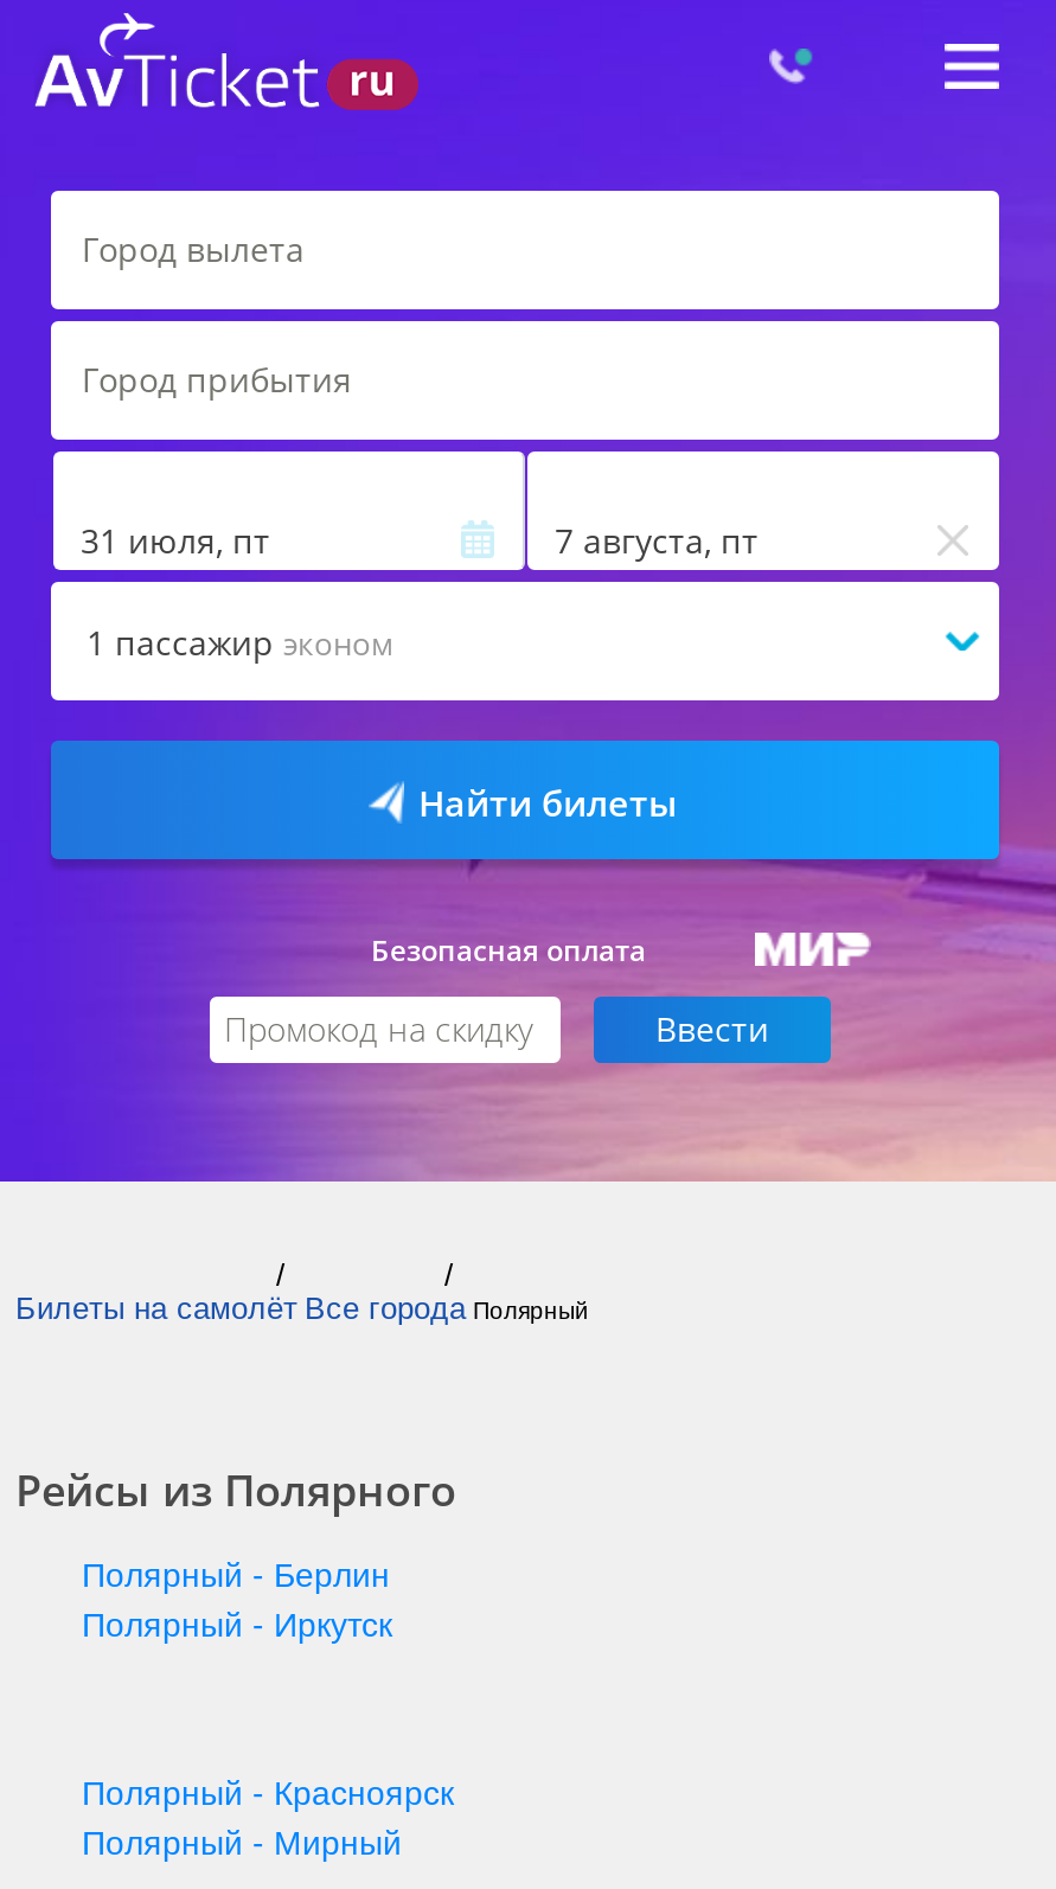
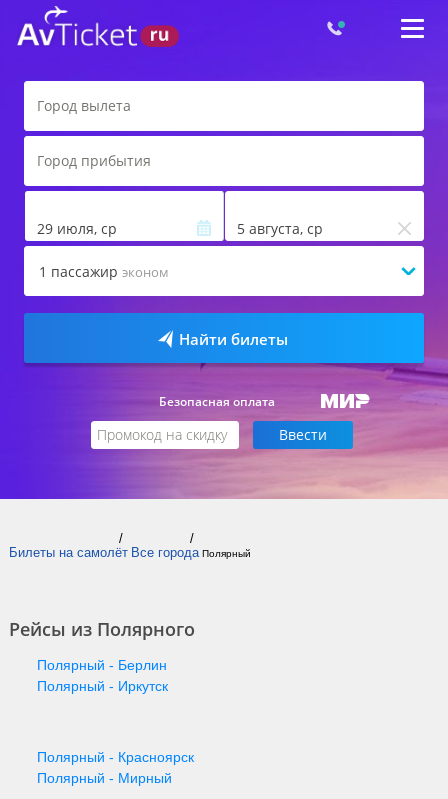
- 31 июля, пт
+ 29 июля, ср

- 7 августа, пт
+ 5 августа, ср
